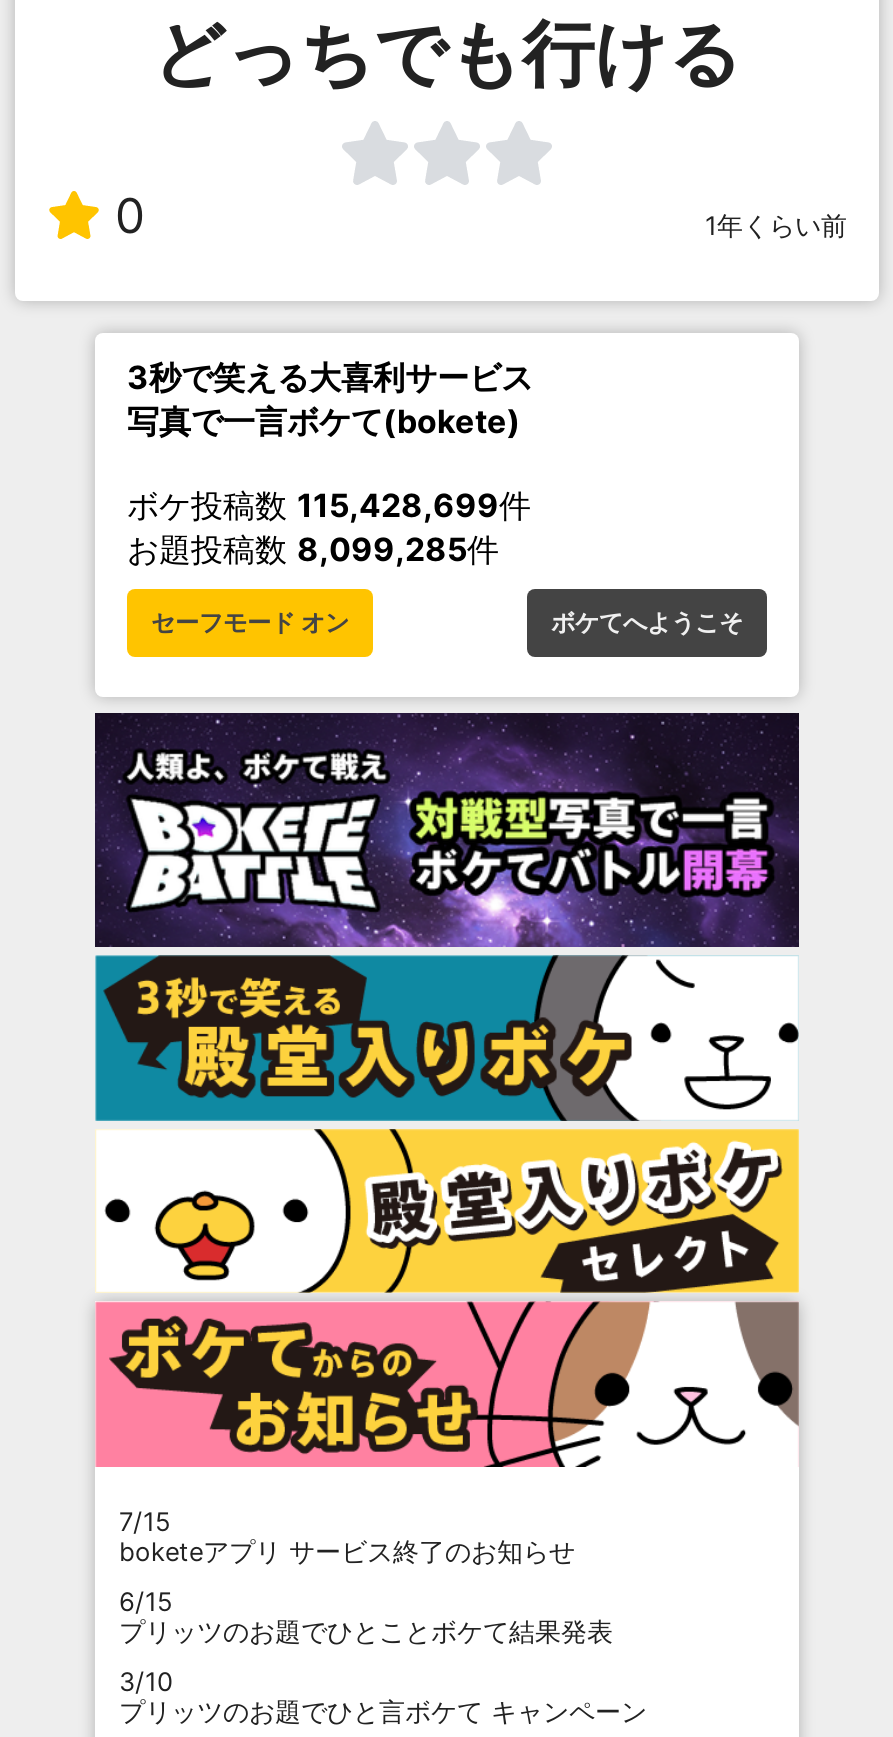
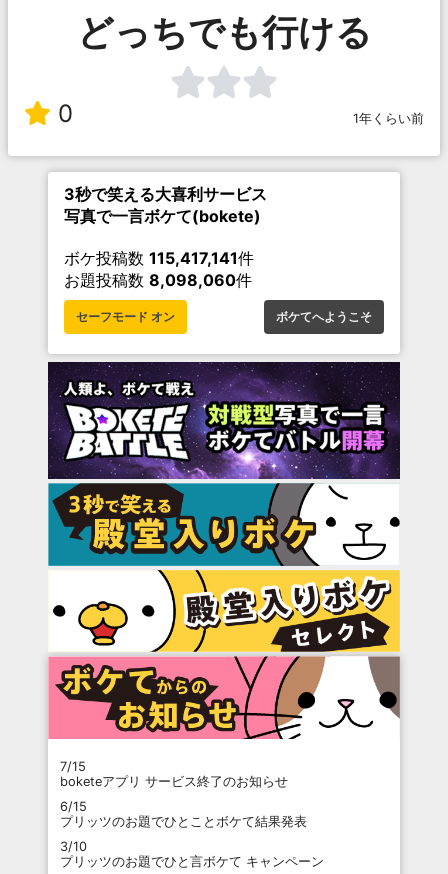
- ボケ投稿数115,428,699件
+ ボケ投稿数115,417,141件

- お題投稿数8,099,285件
+ お題投稿数8,098,060件
